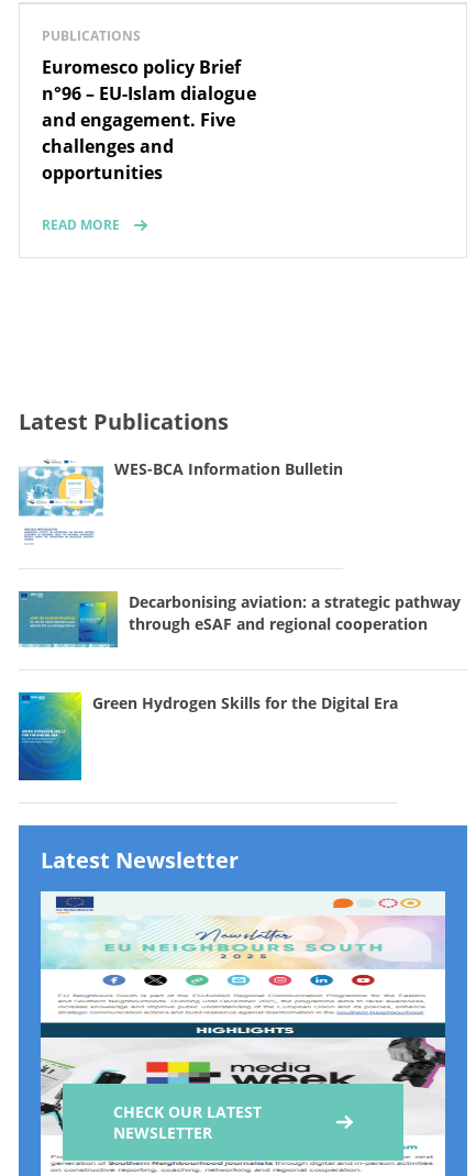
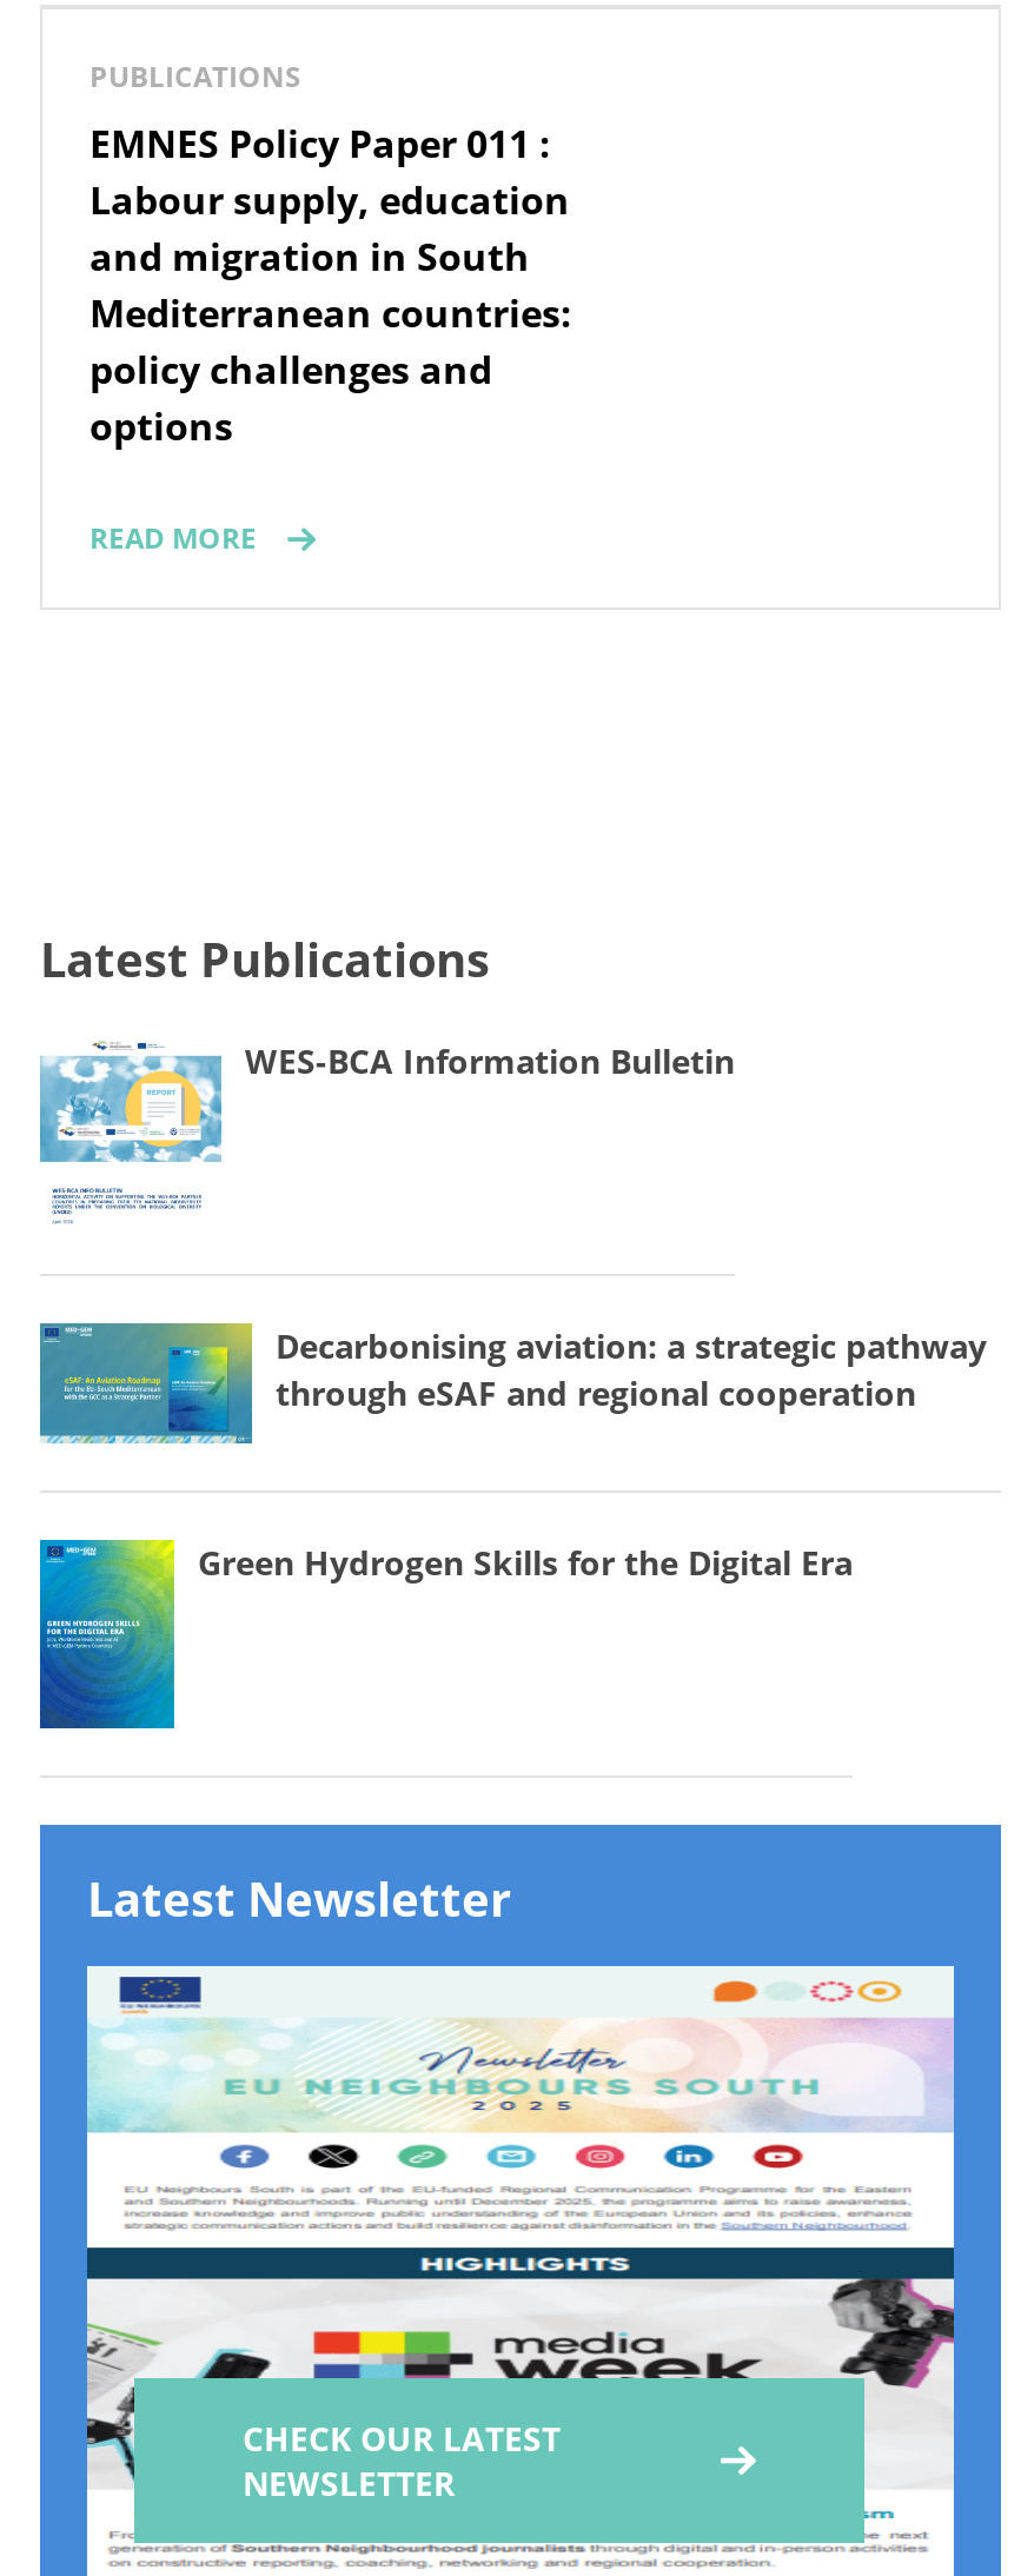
- Euromesco policy Brief
- n°96 – EU-Islam dialogue
- and engagement. Five
- challenges and
- opportunities
+ EMNES Policy Paper 011 :
+ Labour supply, education
+ and migration in South
+ Mediterranean countries:
+ policy challenges and
+ options
